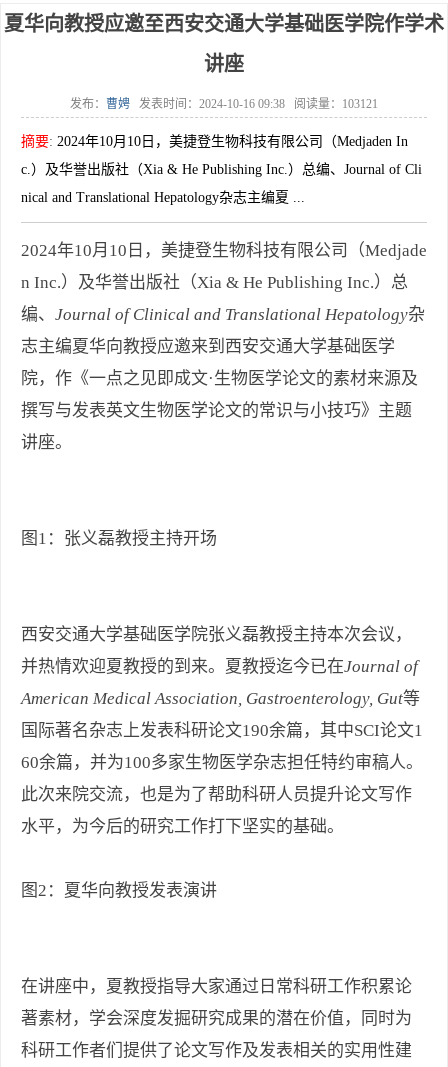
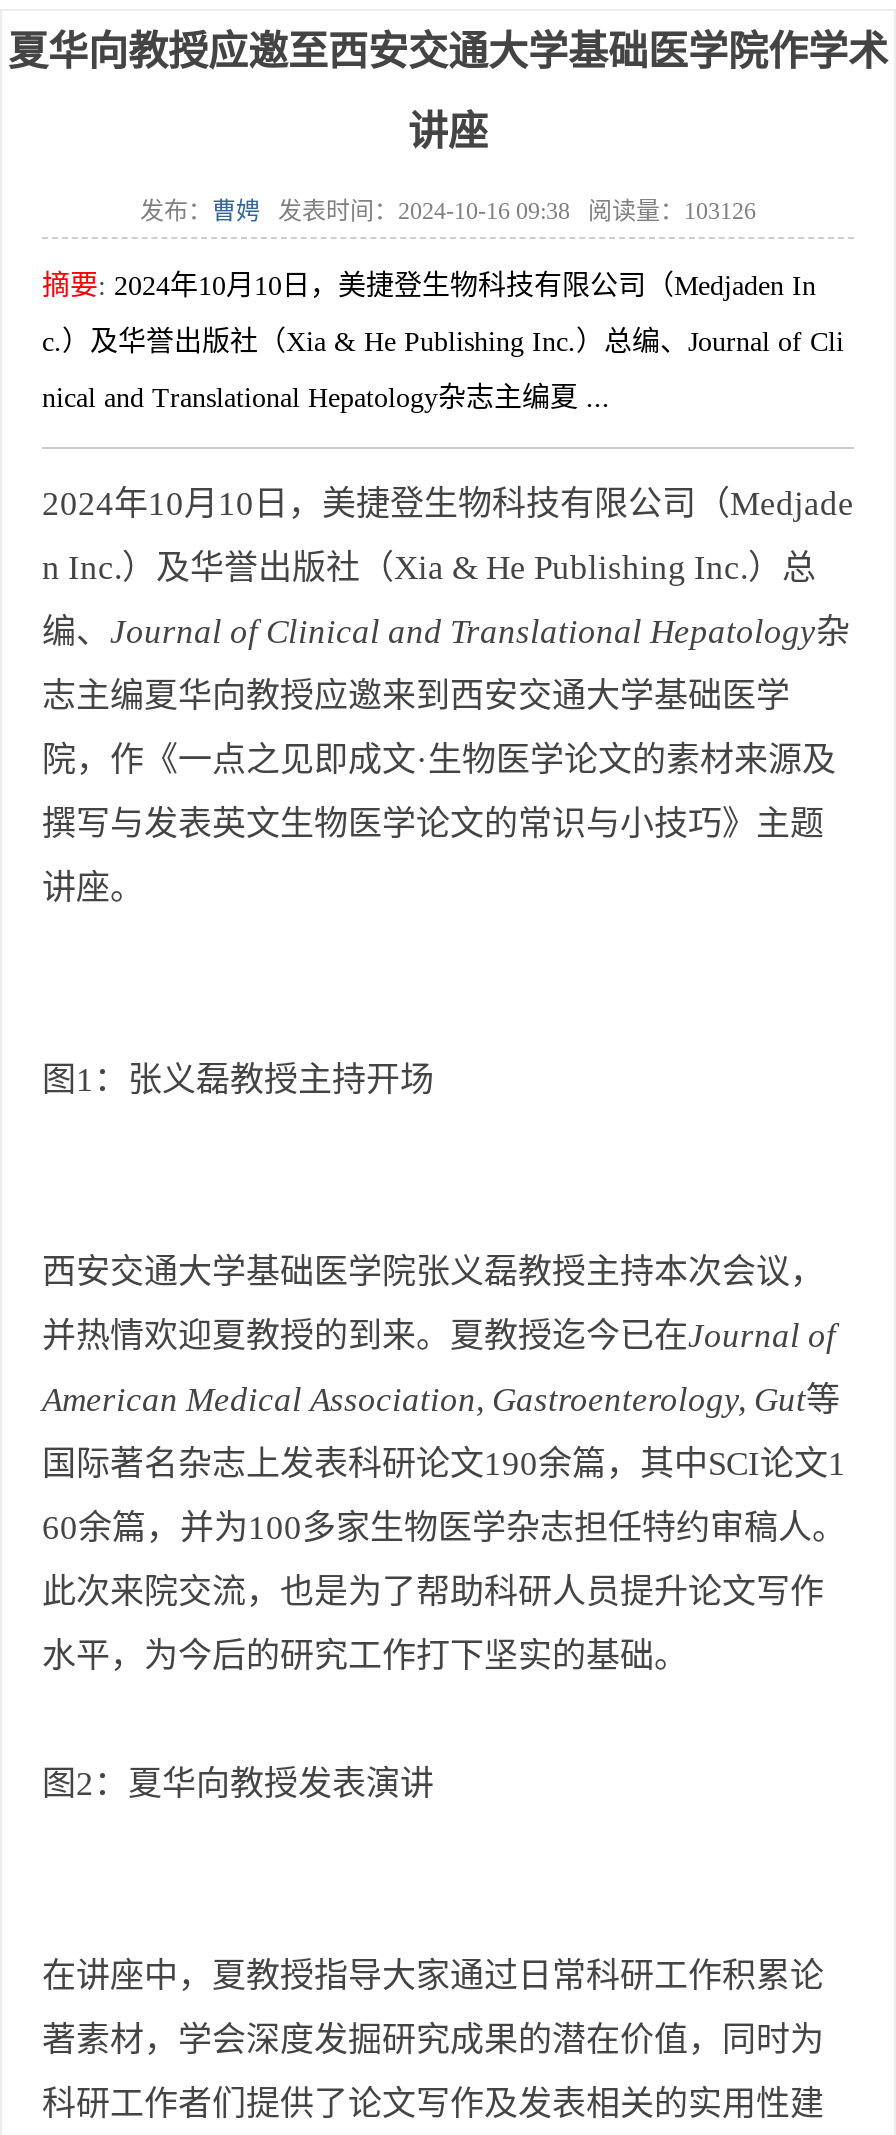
- 发布：曹娉 发表时间：2024-10-16 09:38 阅读量：103121
+ 发布：曹娉 发表时间：2024-10-16 09:38 阅读量：103126
